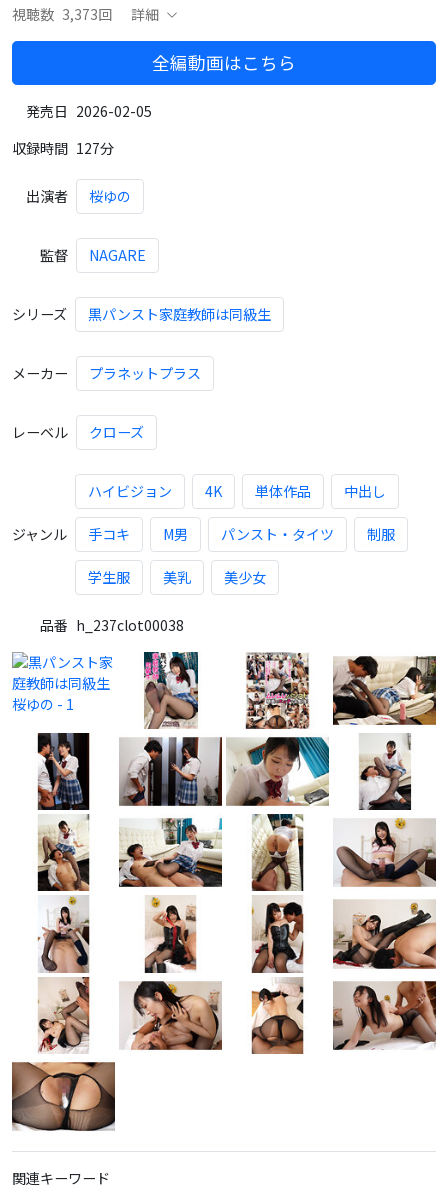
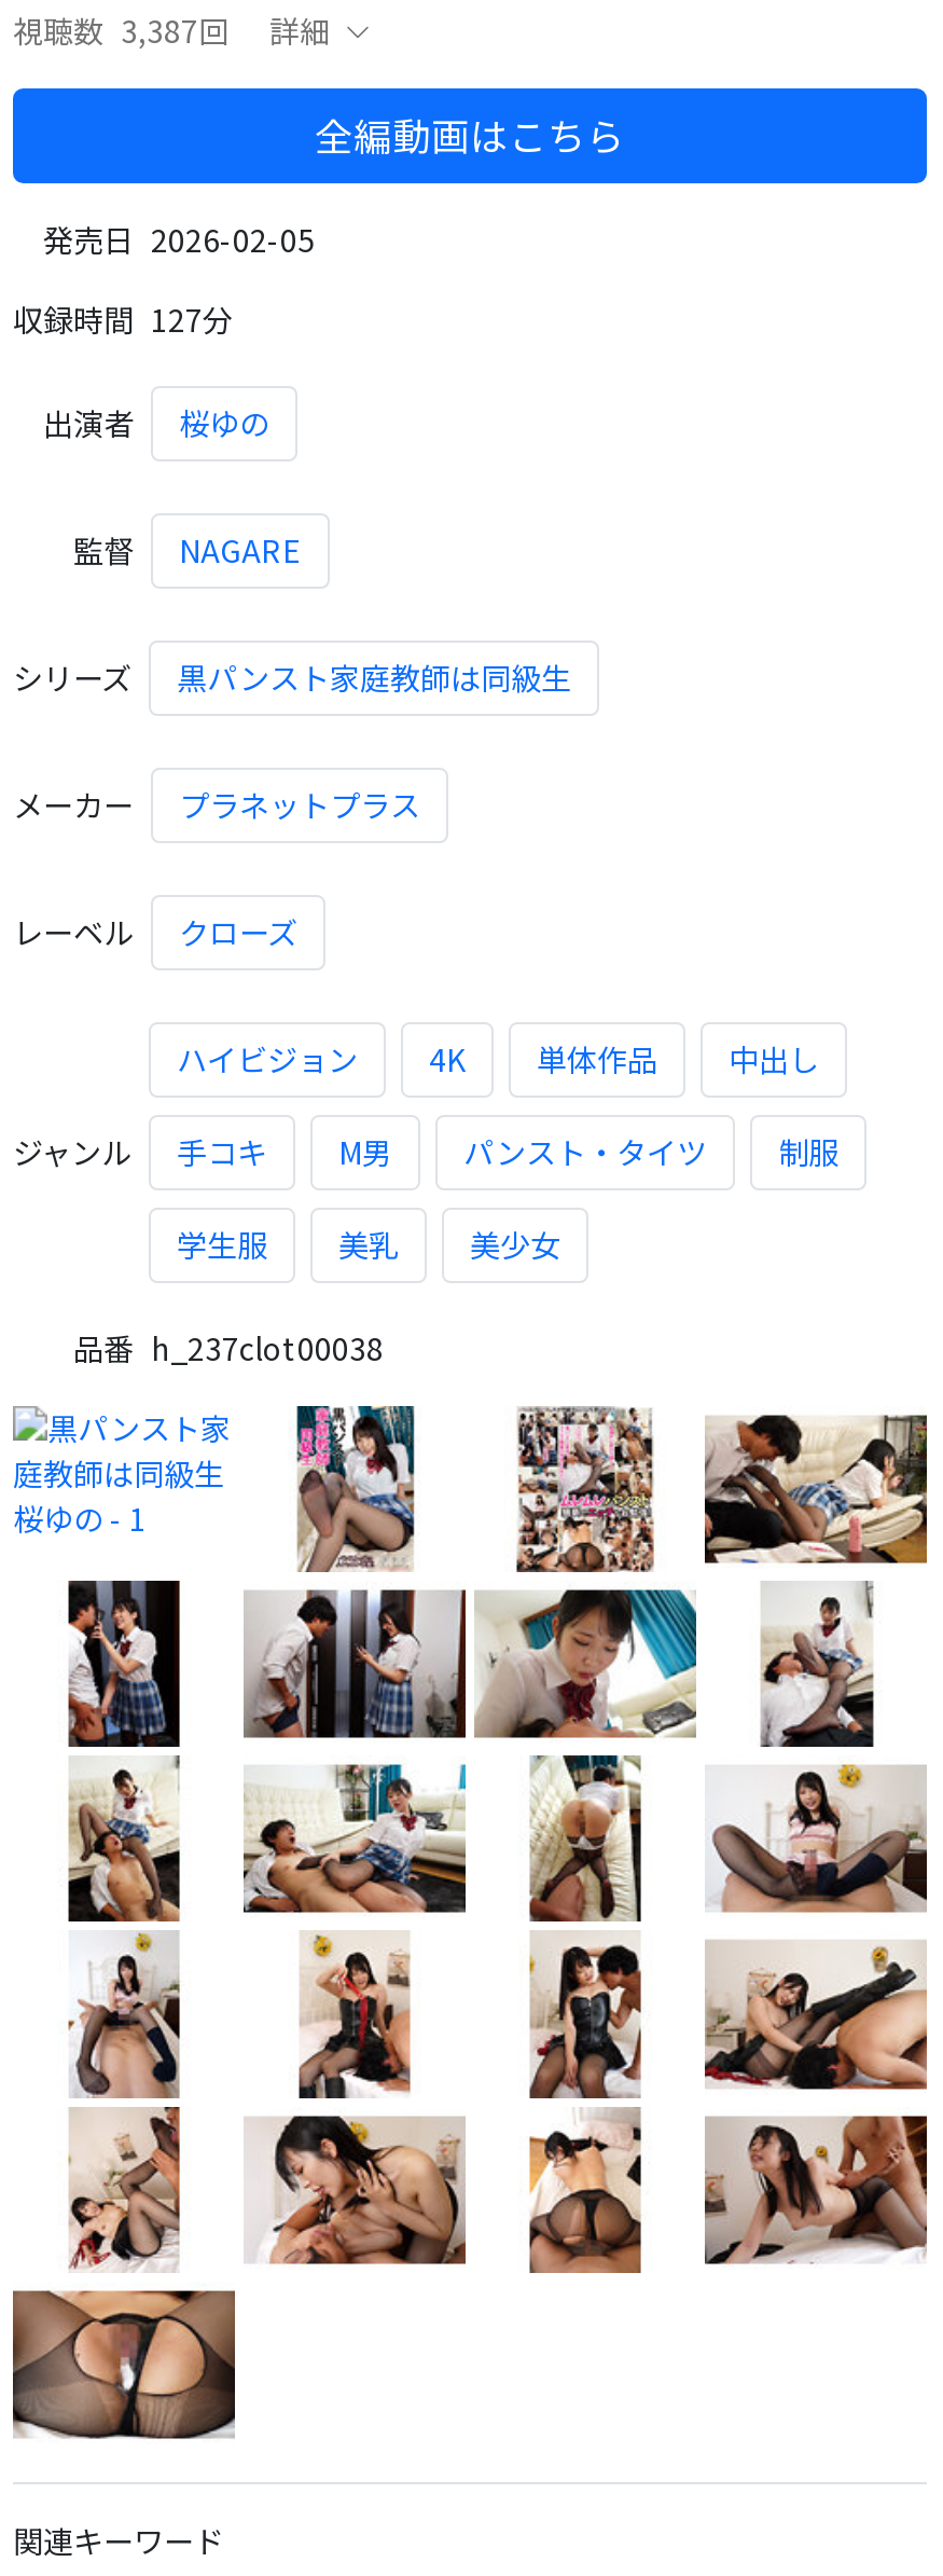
- 視聴数 3,373回 詳細
+ 視聴数 3,387回 詳細
